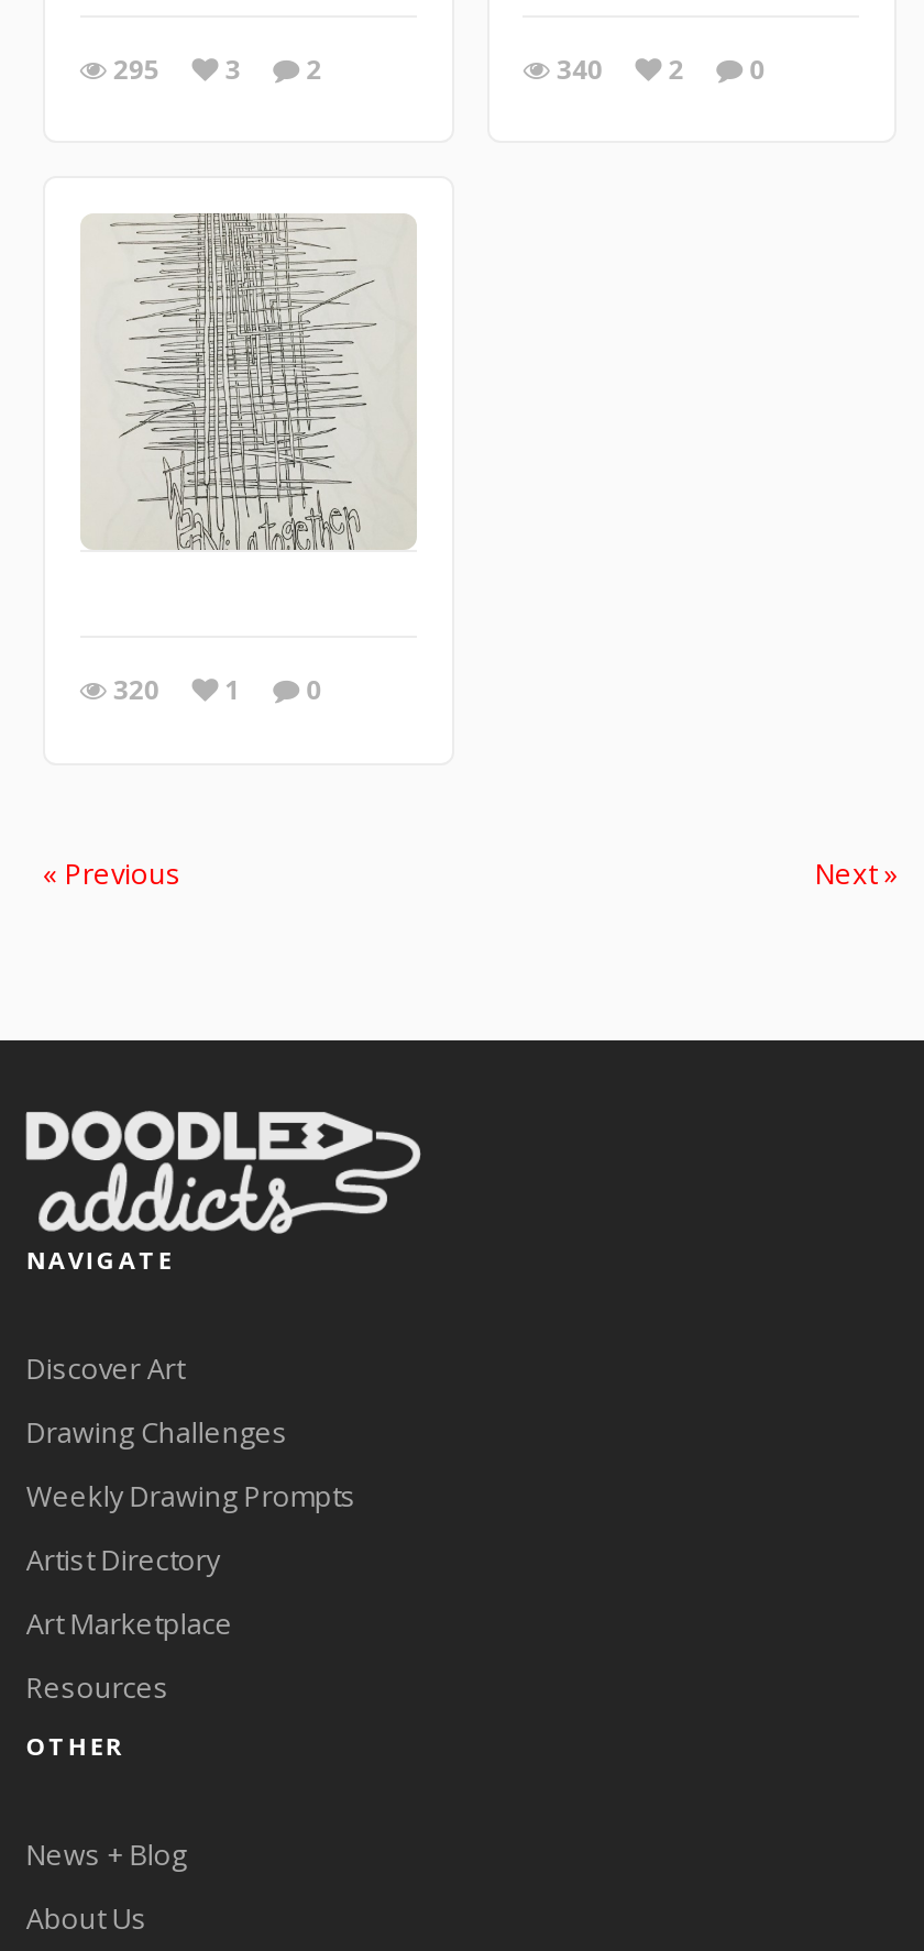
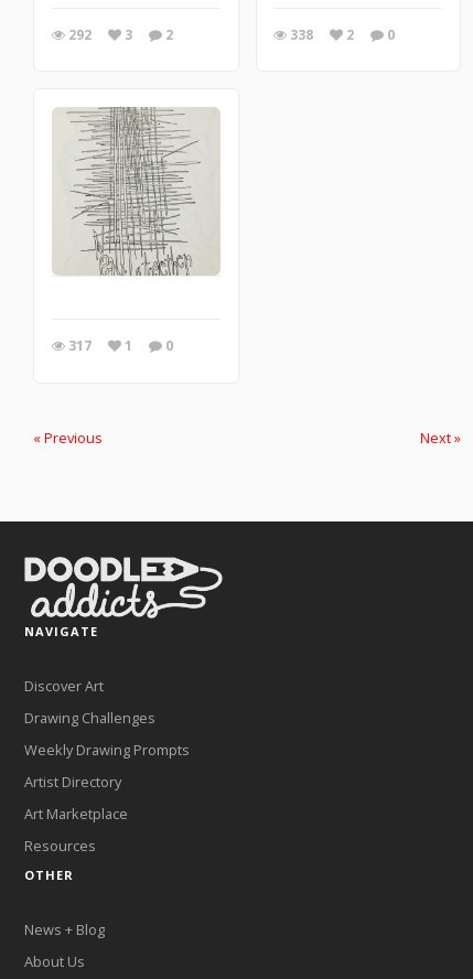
- 295 3 2
+ 292 3 2

- 340 2 0
+ 338 2 0

- 320 1 0
+ 317 1 0
